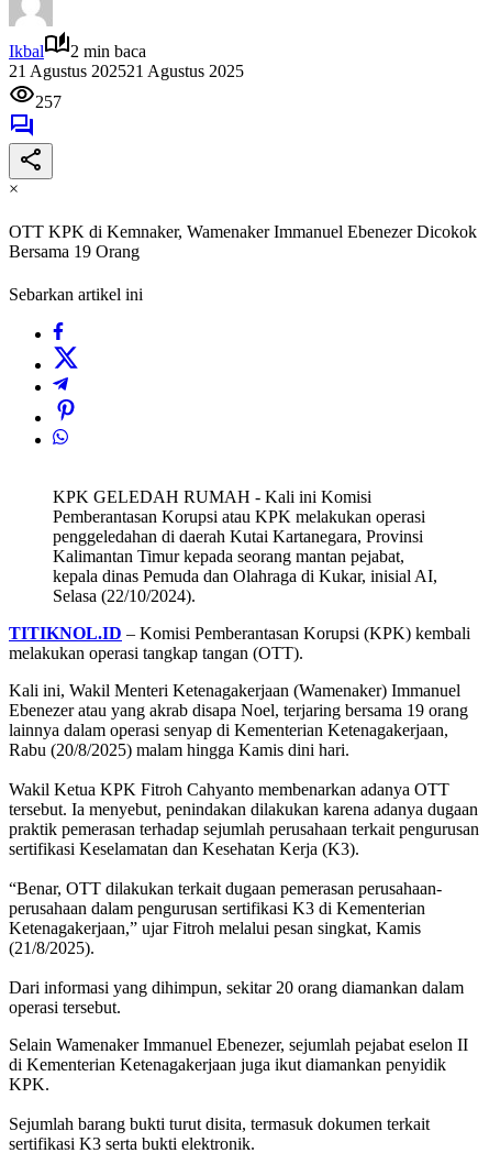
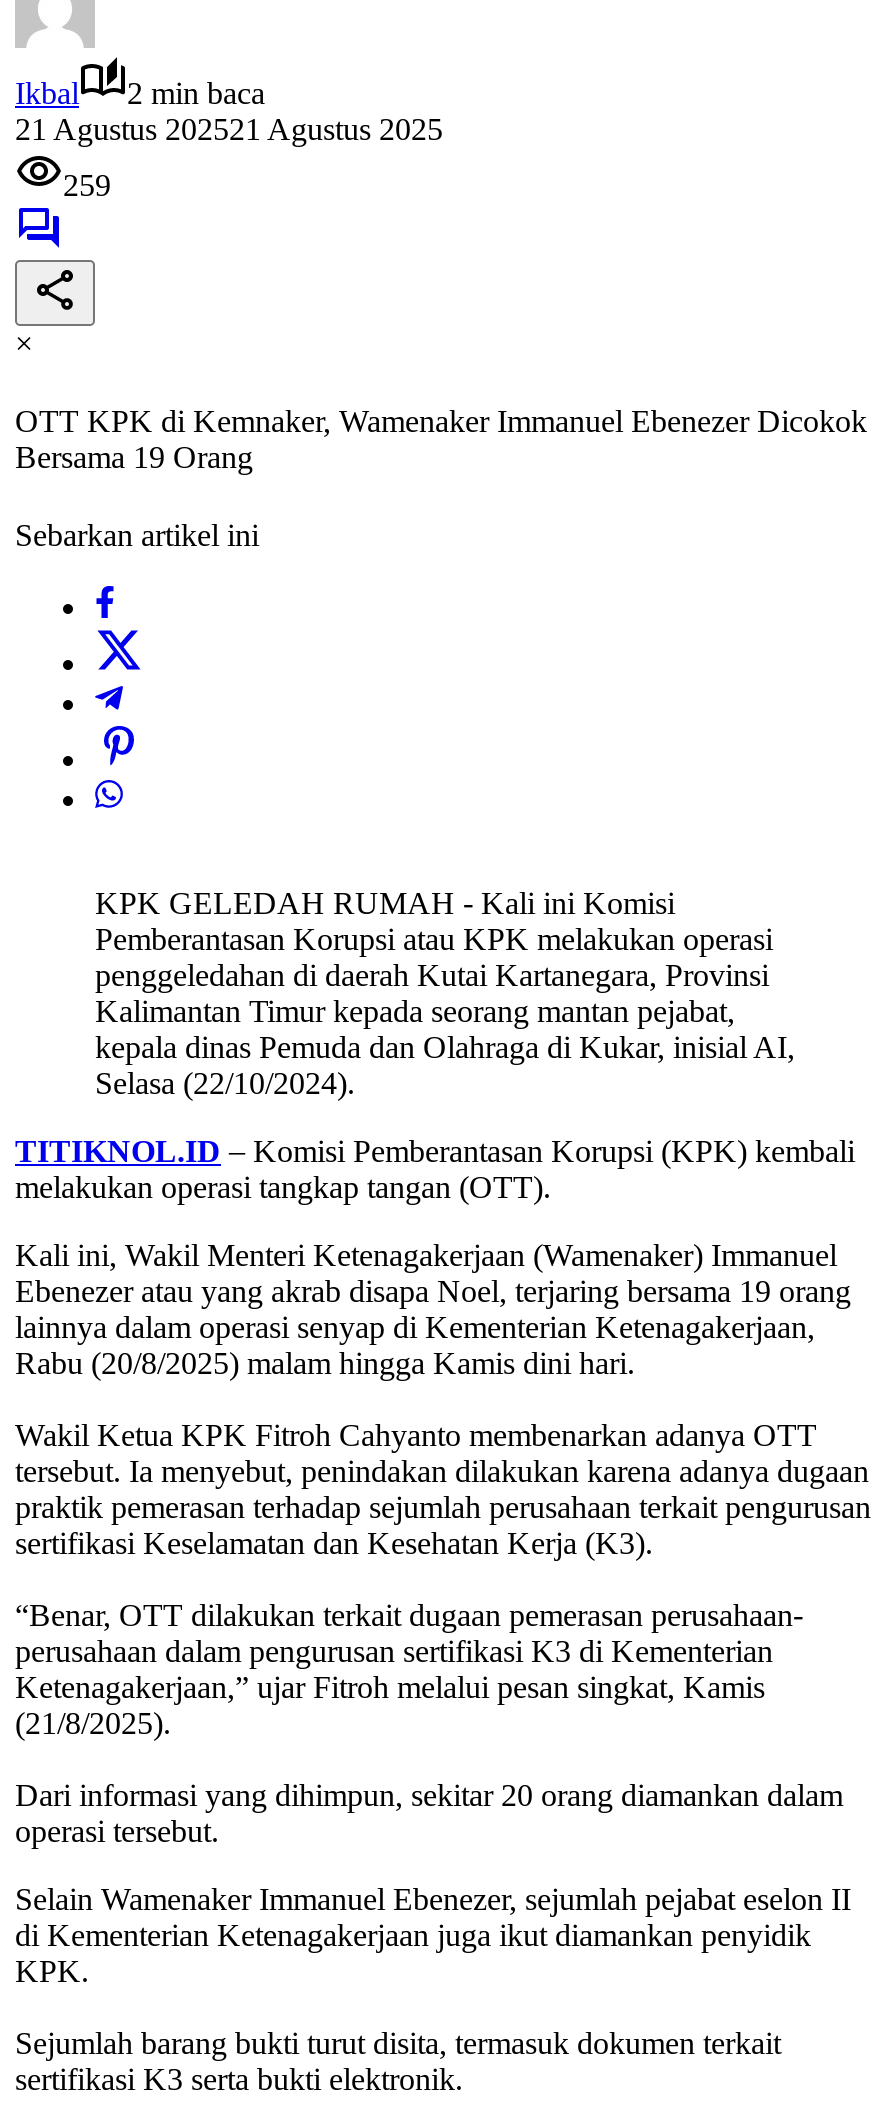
- 257
+ 259
